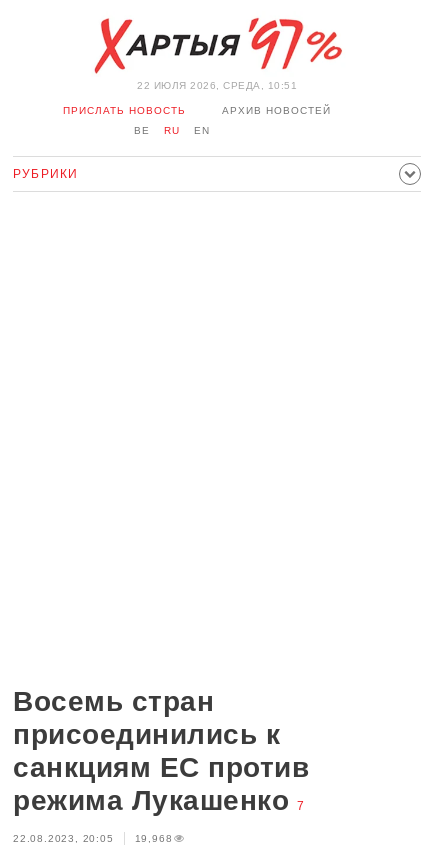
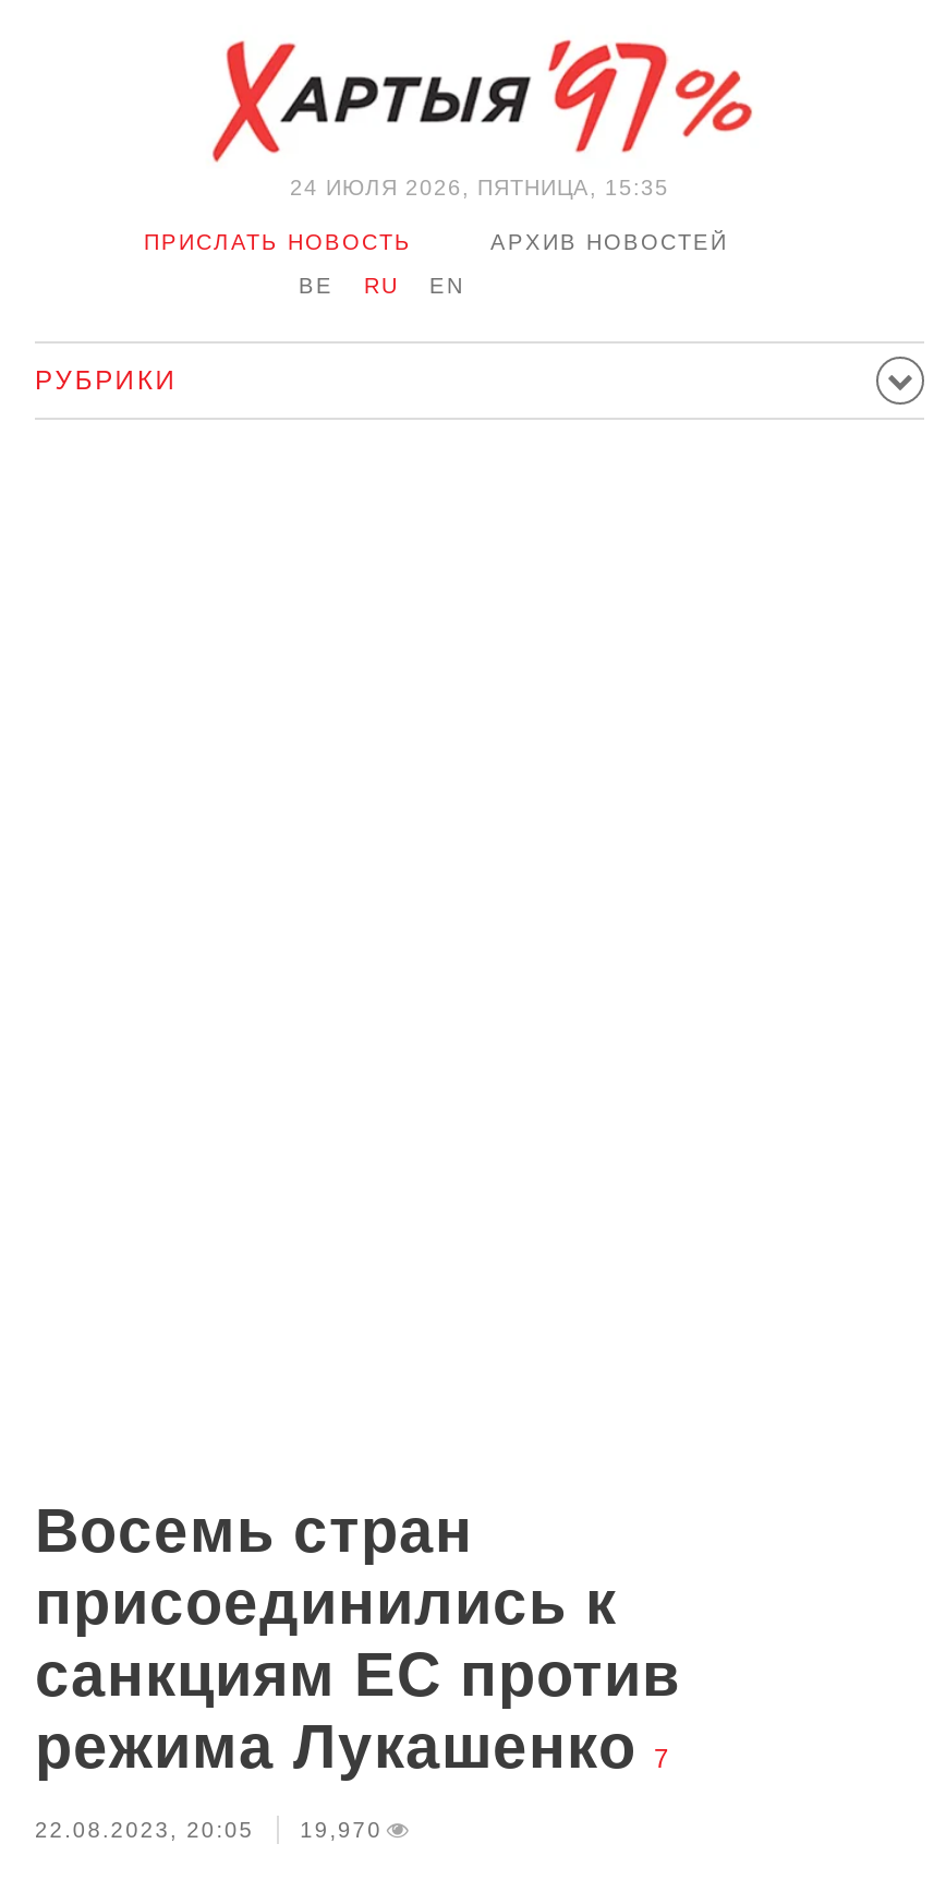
- 22 ИЮЛЯ 2026, СРЕДА, 10:51
+ 24 ИЮЛЯ 2026, ПЯТНИЦА, 15:35

- 22.08.2023, 20:05 19,968
+ 22.08.2023, 20:05 19,970
